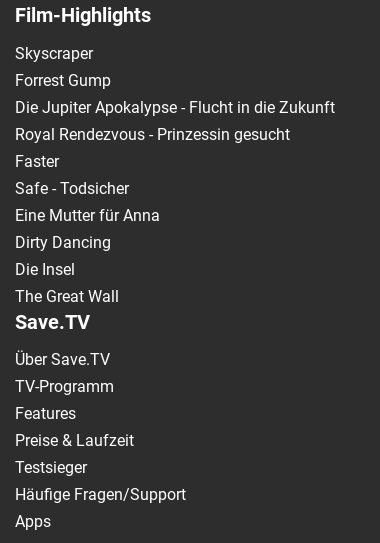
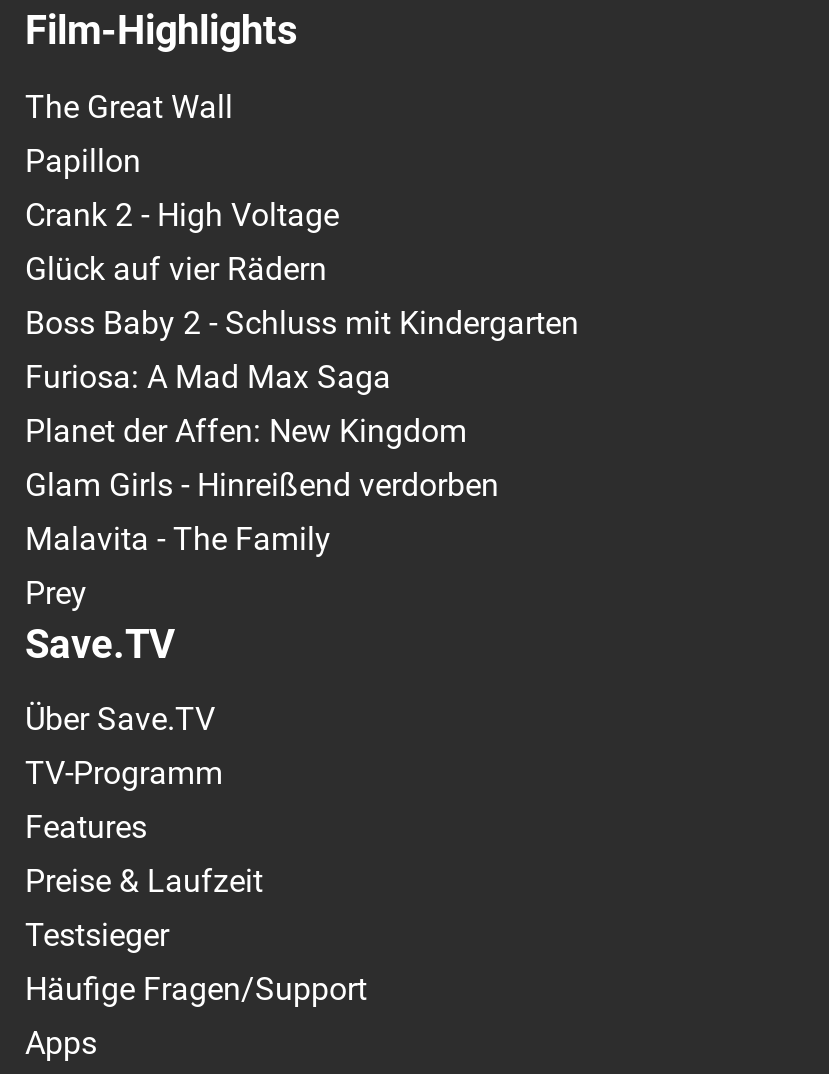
- Skyscraper
- Forrest Gump
- Die Jupiter Apokalypse - Flucht in die Zukunft
- Royal Rendezvous - Prinzessin gesucht
- Faster
- Safe - Todsicher
- Eine Mutter für Anna
- Dirty Dancing
- Die Insel

moved up: The Great Wall

+ Papillon
+ Crank 2 - High Voltage
+ Glück auf vier Rädern
+ Boss Baby 2 - Schluss mit Kindergarten
+ Furiosa: A Mad Max Saga
+ Planet der Affen: New Kingdom
+ Glam Girls - Hinreißend verdorben
+ Malavita - The Family
+ Prey
